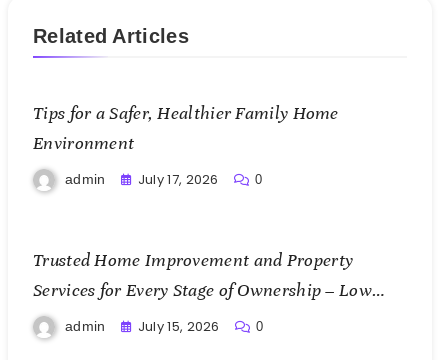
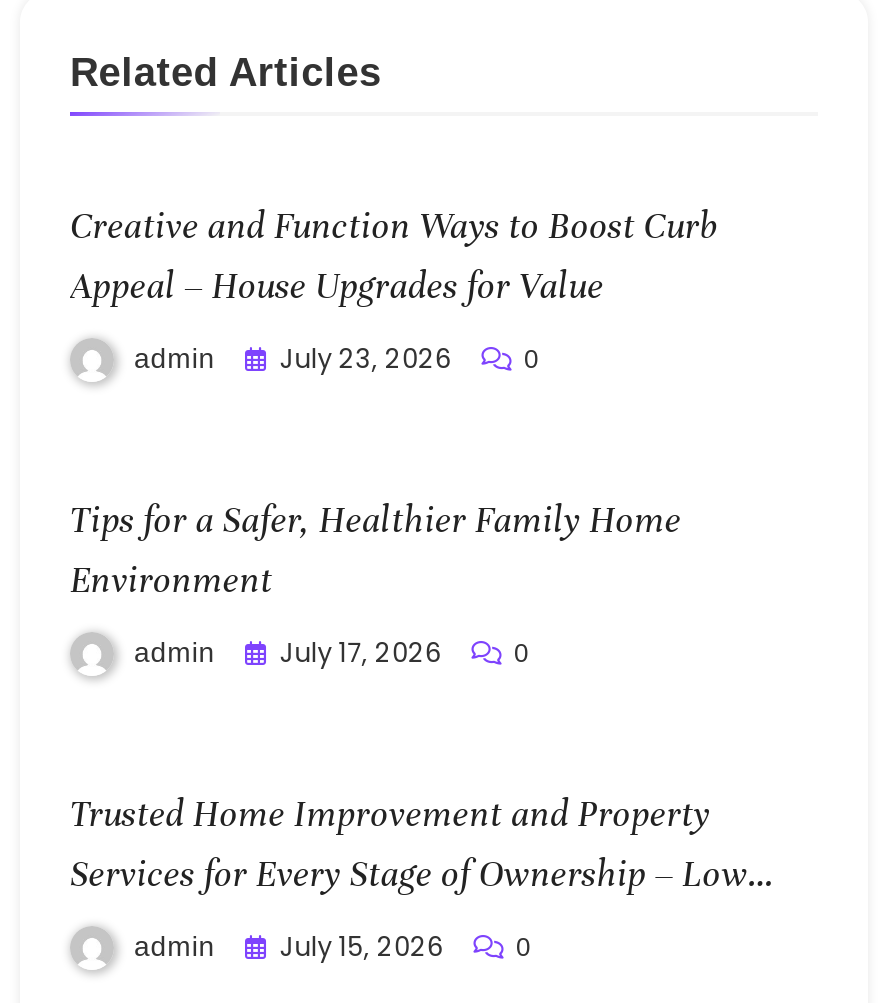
+ Creative and Function Ways to Boost Curb
+ Appeal – House Upgrades for Value
+ admin
+ July 23, 2026
+ 0
